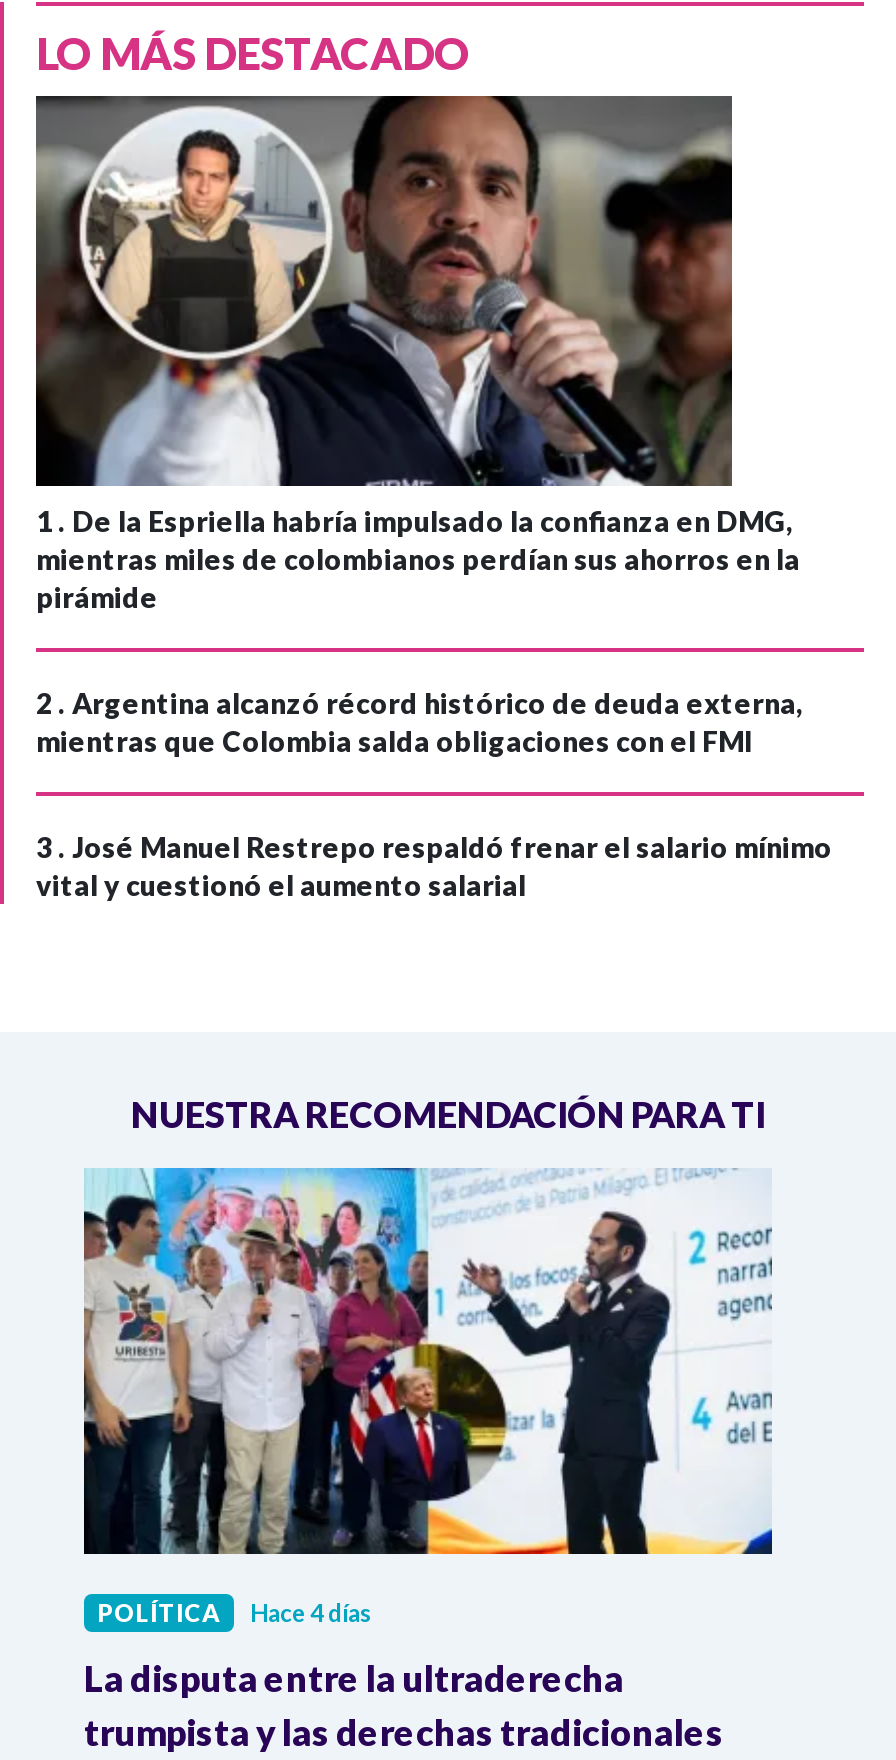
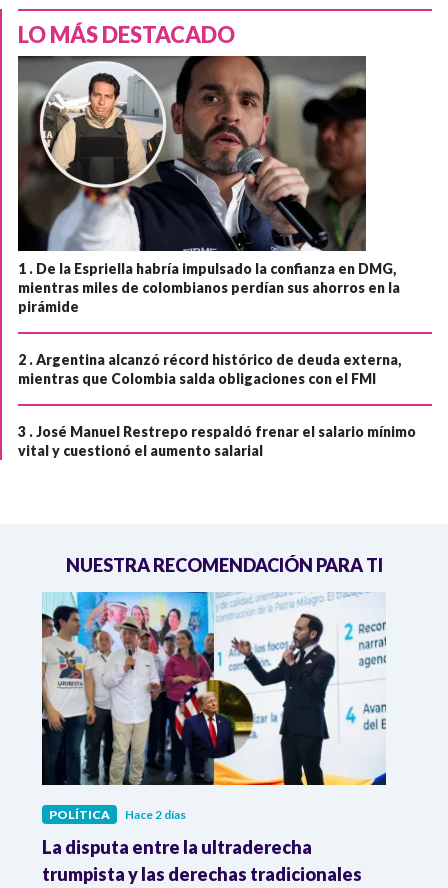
- POLÍTICA Hace 4 días
+ POLÍTICA Hace 2 días
